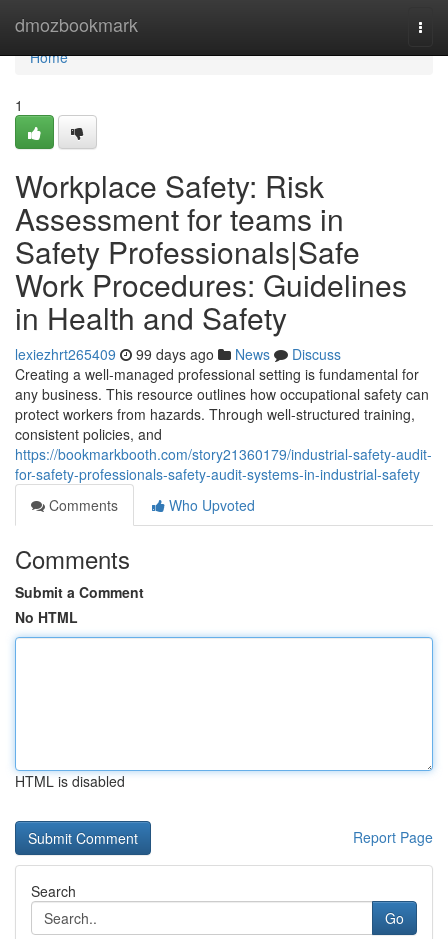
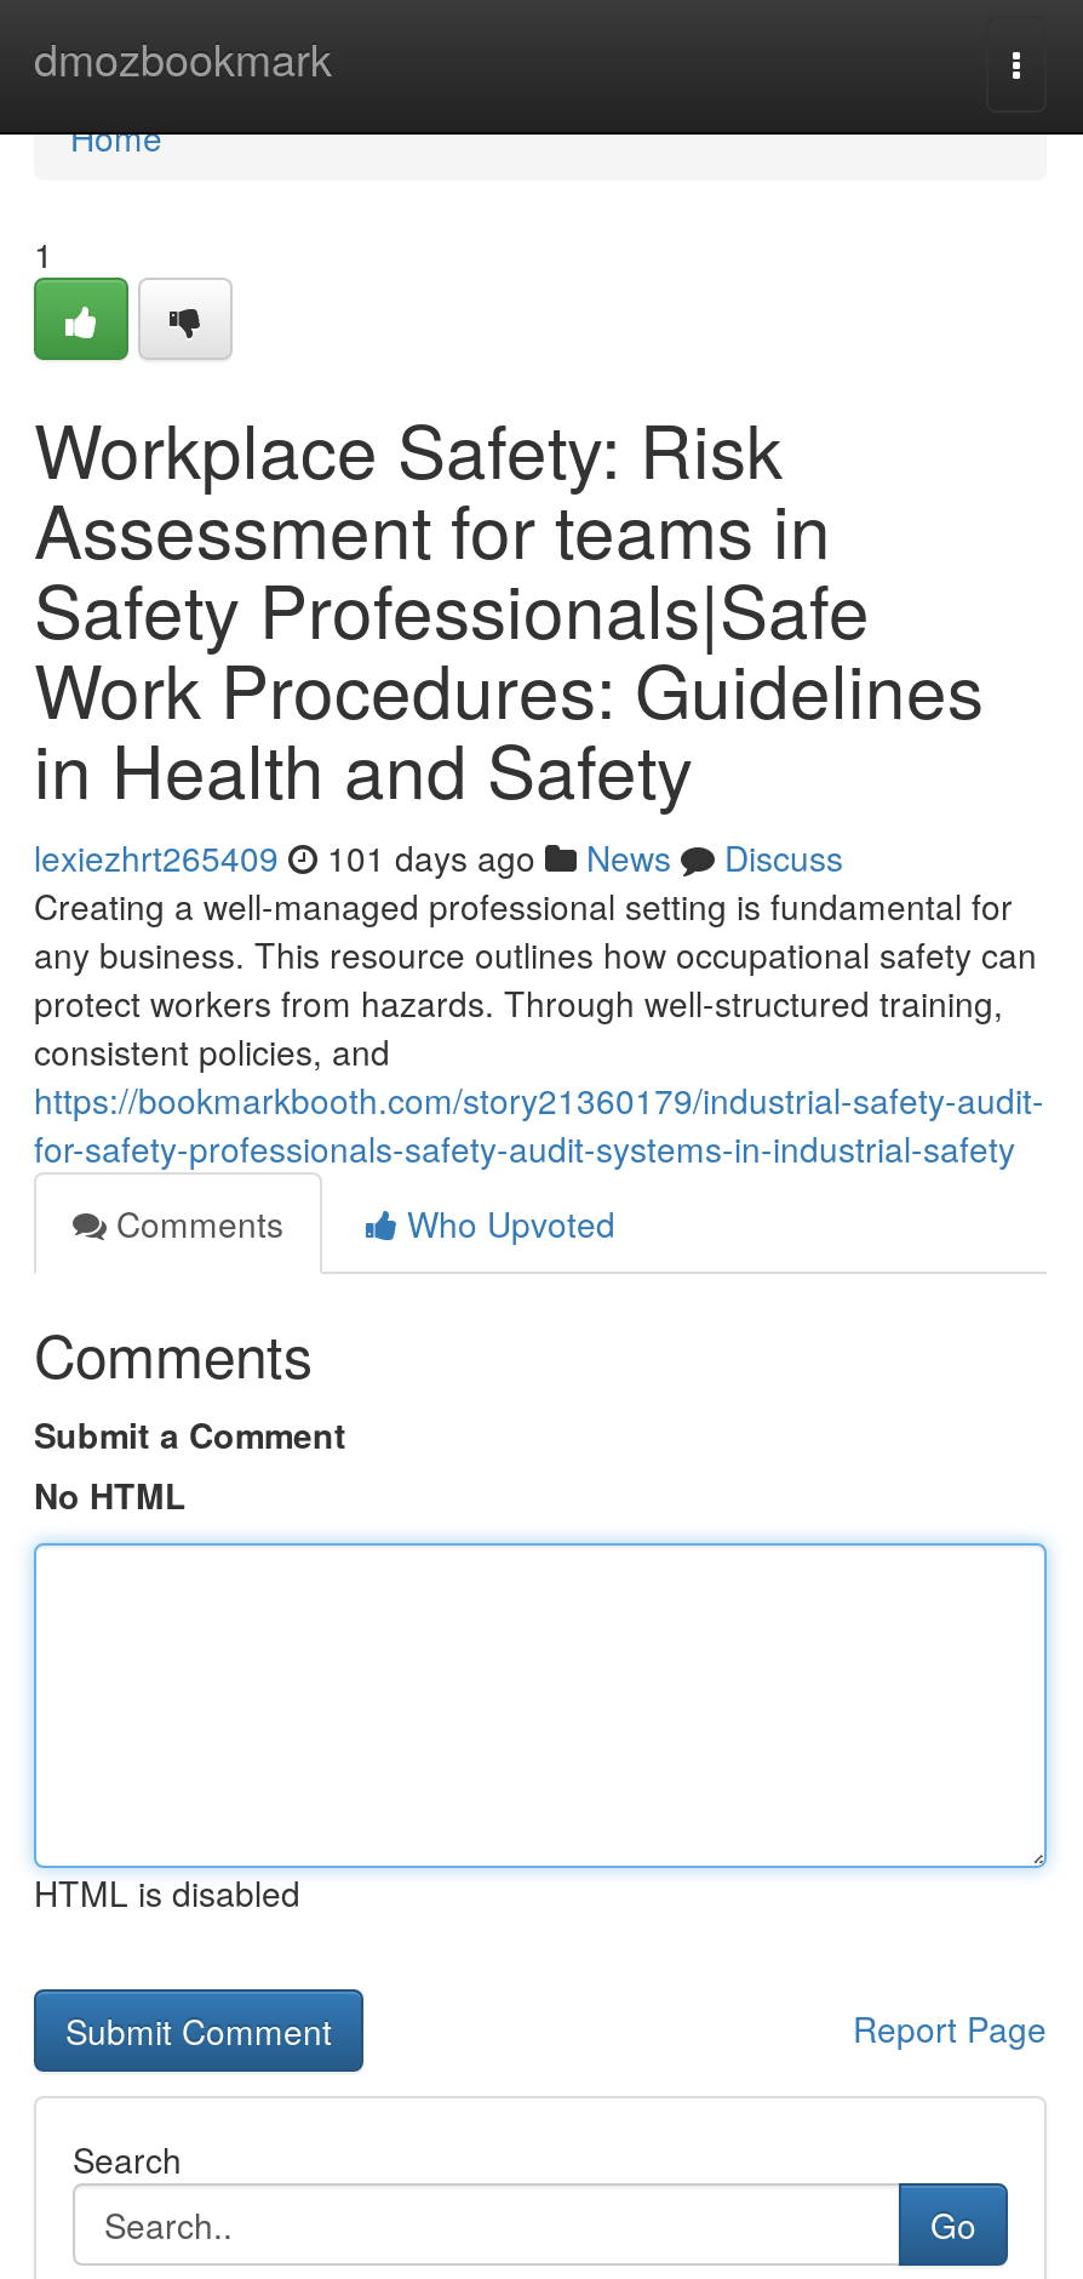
- lexiezhrt265409 99 days ago News Discuss
+ lexiezhrt265409 101 days ago News Discuss
